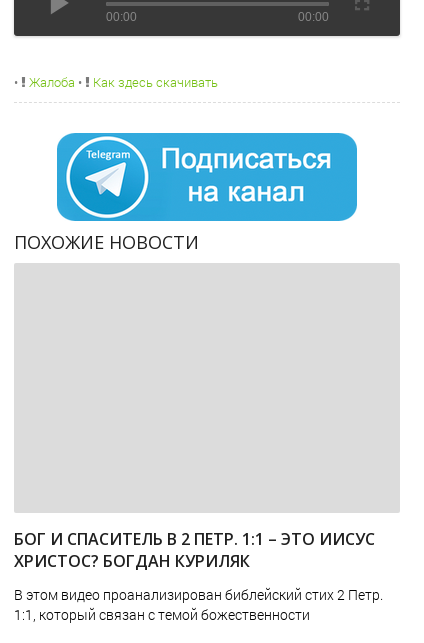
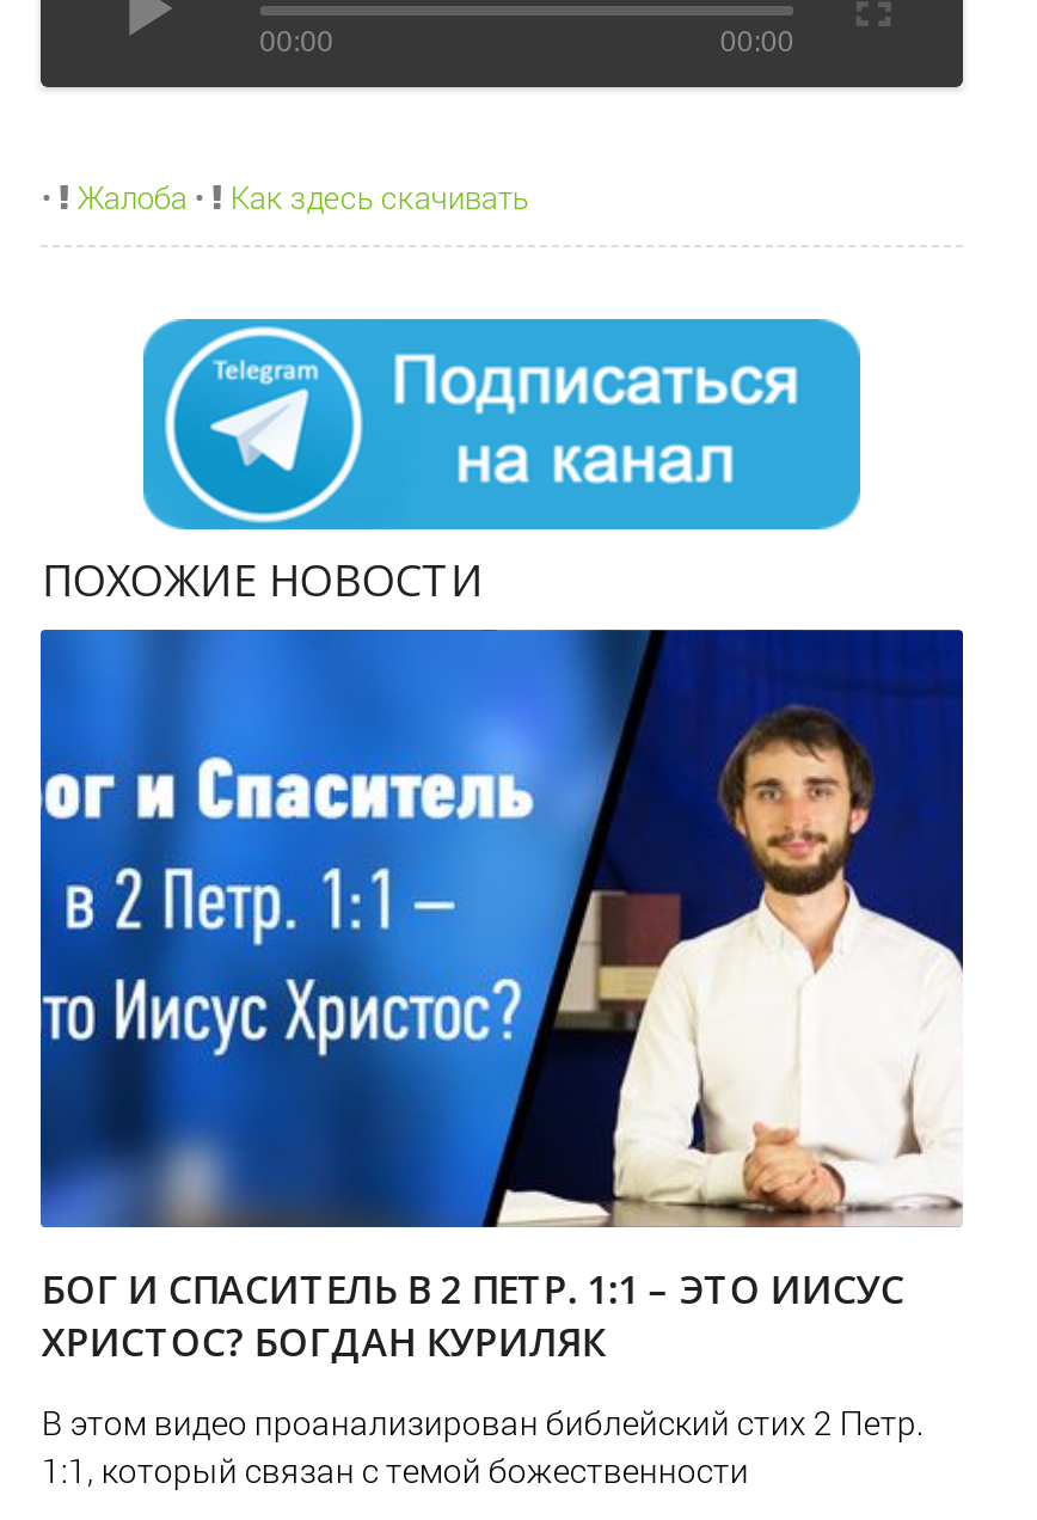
+ [image]
